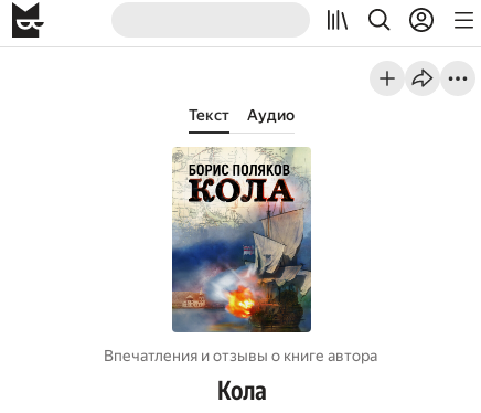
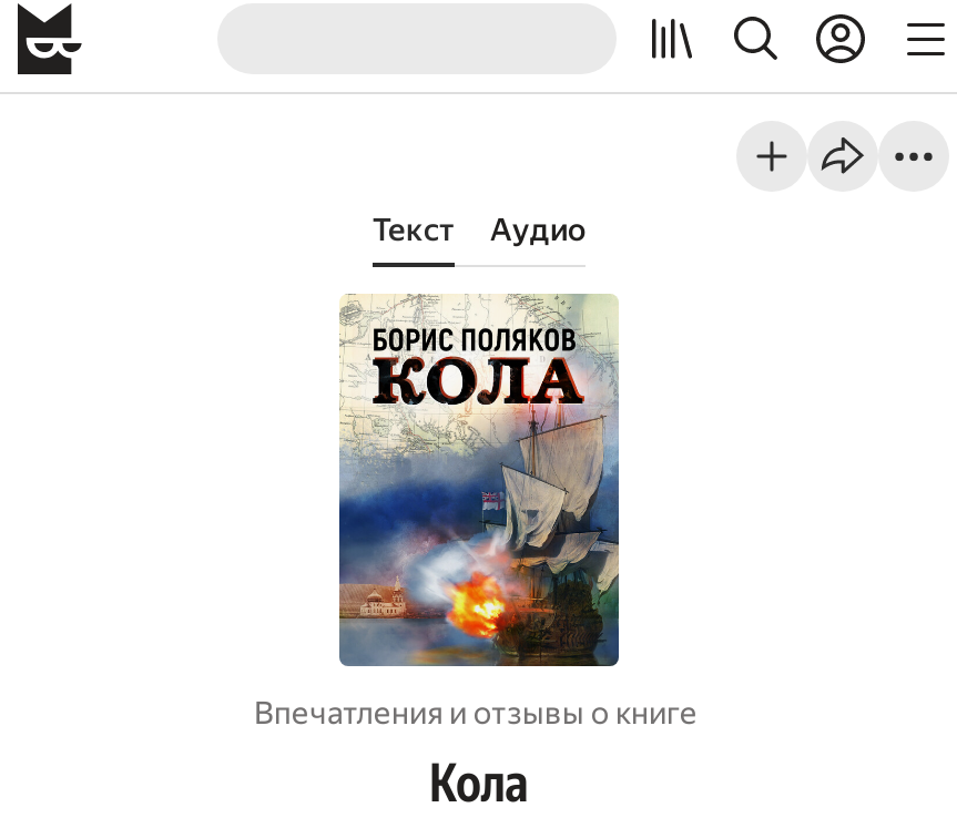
- Впечатления и отзывы о книге автора
+ Впечатления и отзывы о книге
